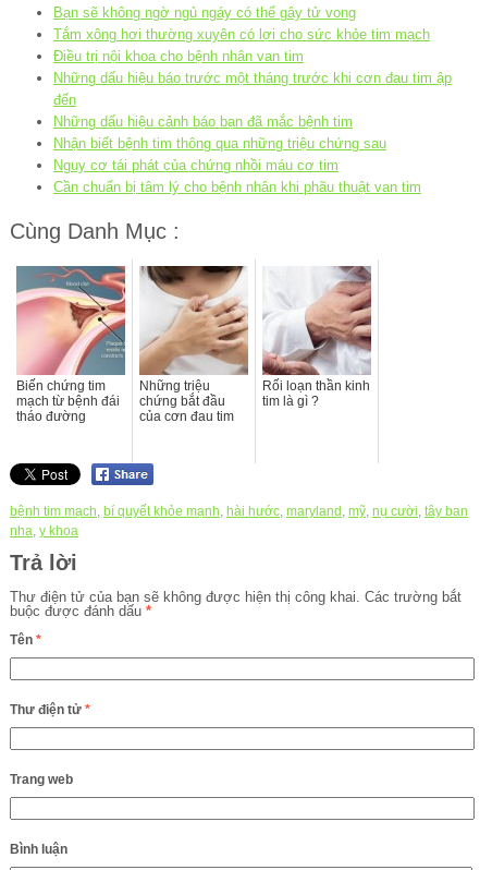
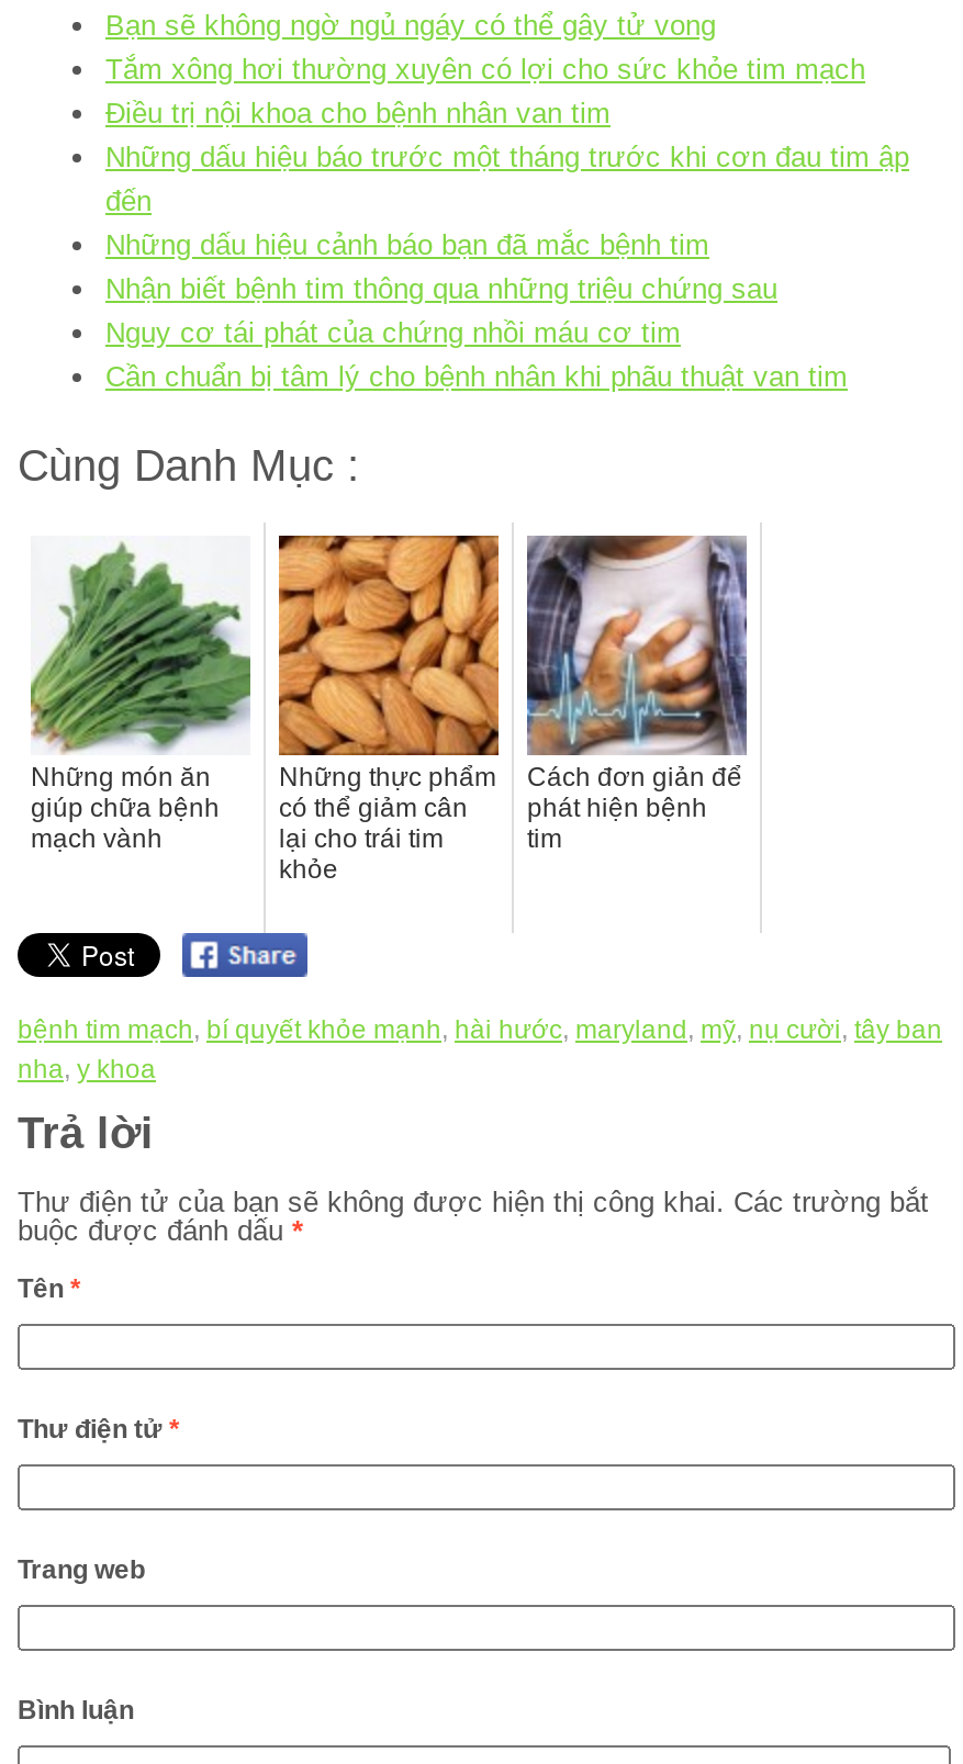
- [image]
- Biến chứng tim
- mạch từ bệnh đái
- tháo đường
+ [image]
+ Những món ăn
+ giúp chữa bệnh
+ mạch vành

- [image]
- Những triệu
- chứng bắt đầu
- của cơn đau tim
+ [image]
+ Những thực phẩm
+ có thể giảm cân
+ lại cho trái tim
+ khỏe

- [image]
- Rối loạn thần kinh
- tim là gì ?
+ [image]
+ Cách đơn giản để
+ phát hiện bệnh
+ tim
